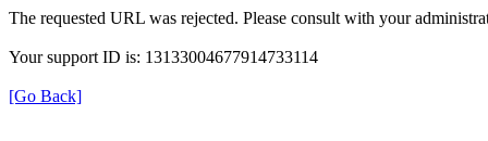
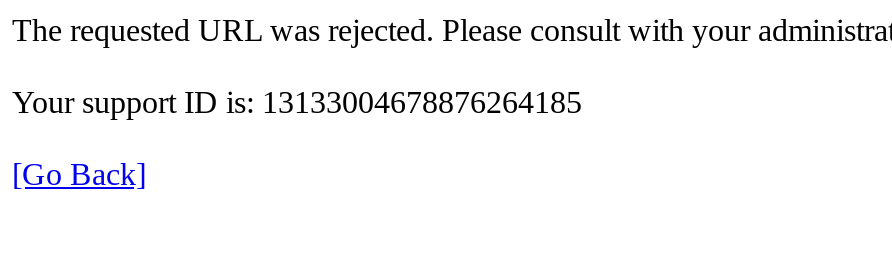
- Your support ID is: 13133004677914733114
+ Your support ID is: 13133004678876264185
